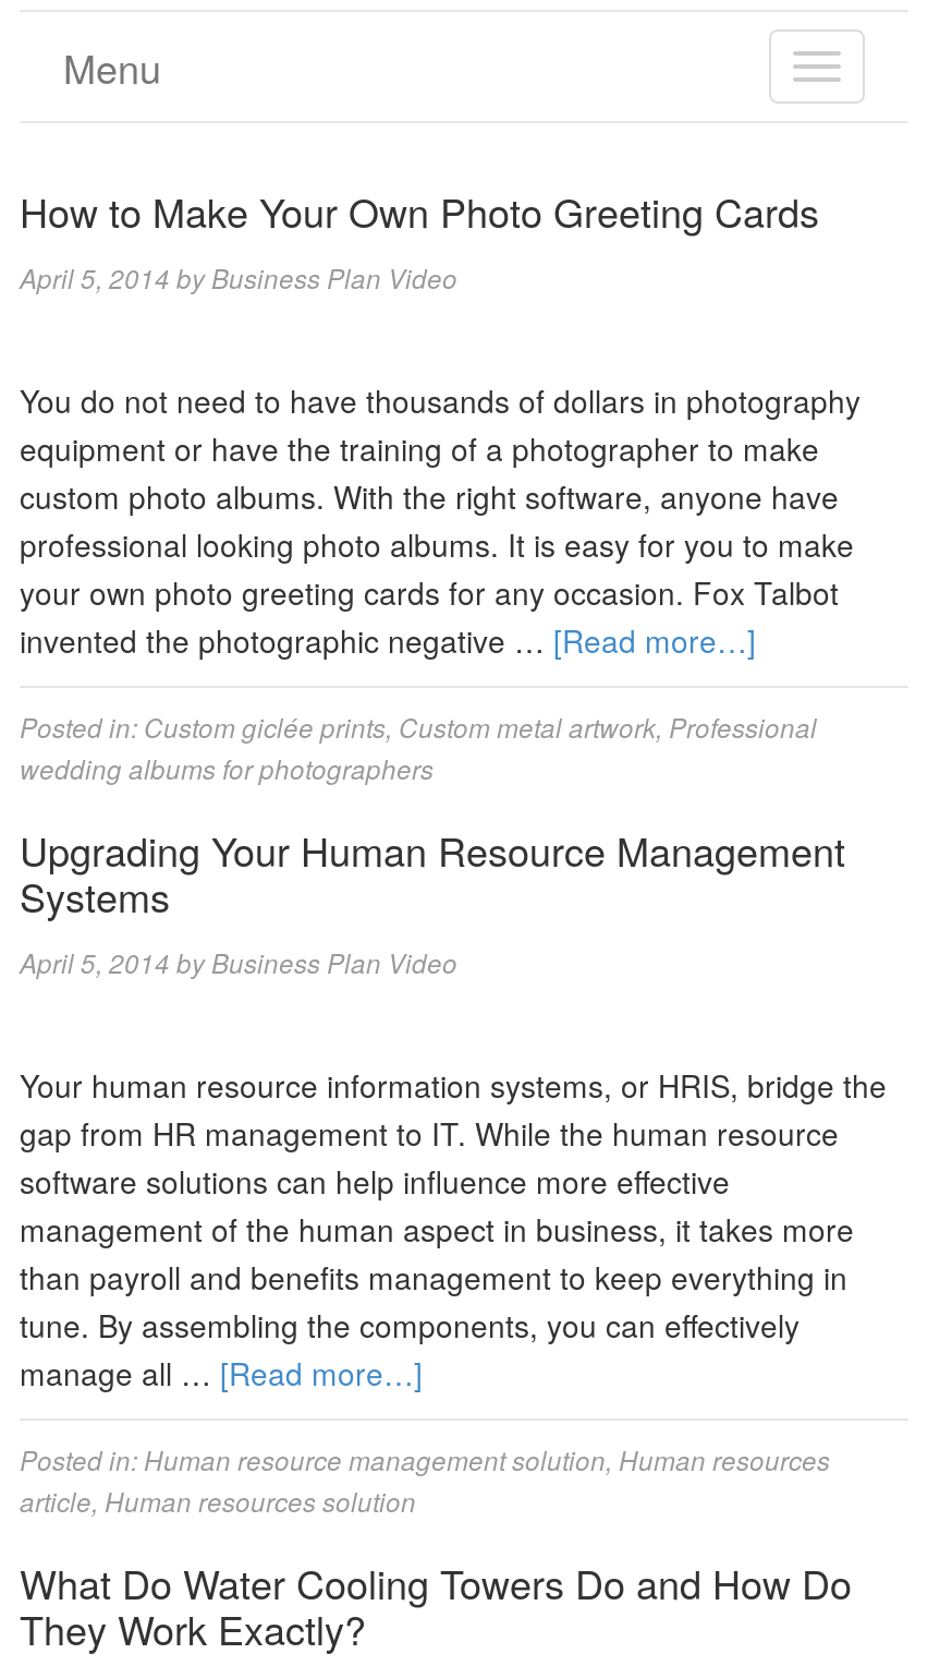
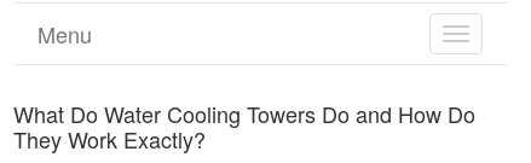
- How to Make Your Own Photo Greeting Cards
- April 5, 2014 by Business Plan Video
- You do not need to have thousands of dollars in photography
- equipment or have the training of a photographer to make
- custom photo albums. With the right software, anyone have
- professional looking photo albums. It is easy for you to make
- your own photo greeting cards for any occasion. Fox Talbot
- invented the photographic negative … [Read more…]
- Posted in: Custom giclée prints, Custom metal artwork, Professional
- wedding albums for photographers
- Upgrading Your Human Resource Management
- Systems
- April 5, 2014 by Business Plan Video
- Your human resource information systems, or HRIS, bridge the
- gap from HR management to IT. While the human resource
- software solutions can help influence more effective
- management of the human aspect in business, it takes more
- than payroll and benefits management to keep everything in
- tune. By assembling the components, you can effectively
- manage all … [Read more…]
- Posted in: Human resource management solution, Human resources
- article, Human resources solution
